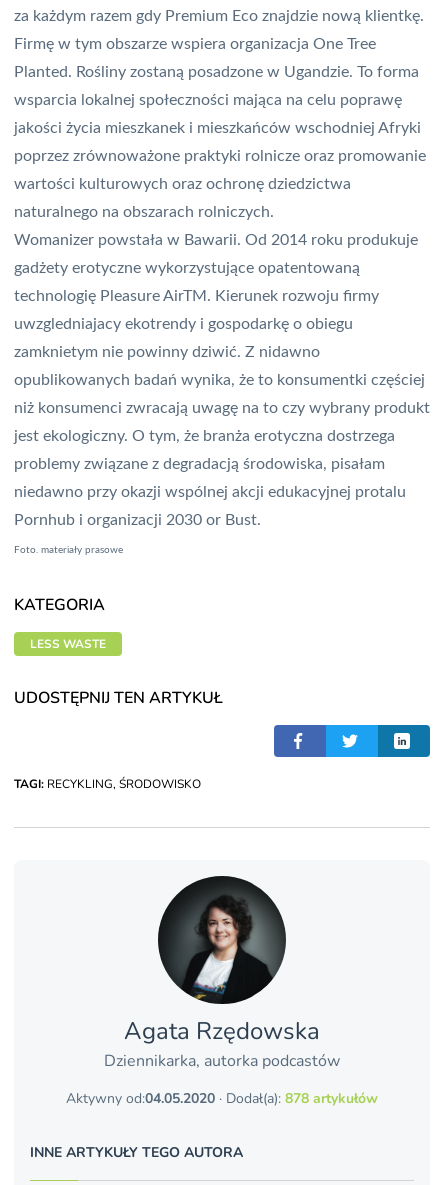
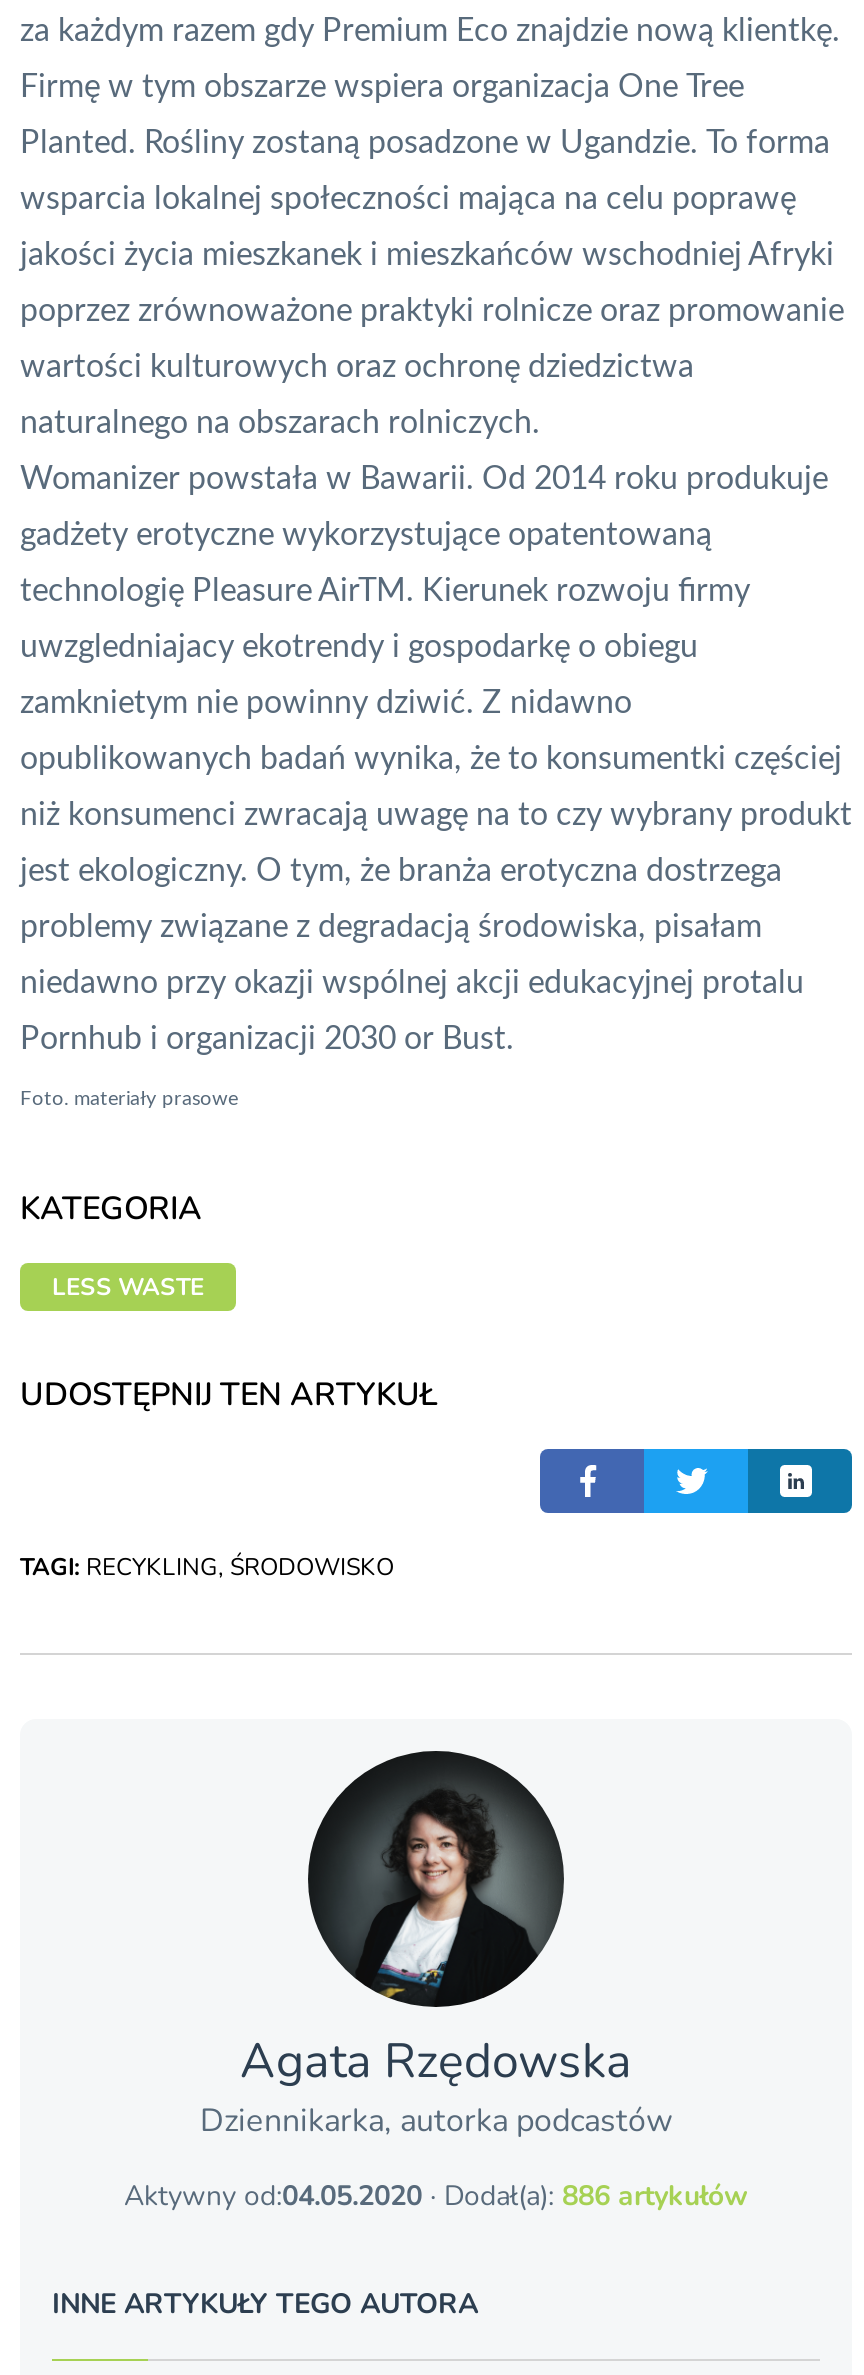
- Aktywny od:04.05.2020 · Dodał(a): 878 artykułów
+ Aktywny od:04.05.2020 · Dodał(a): 886 artykułów
